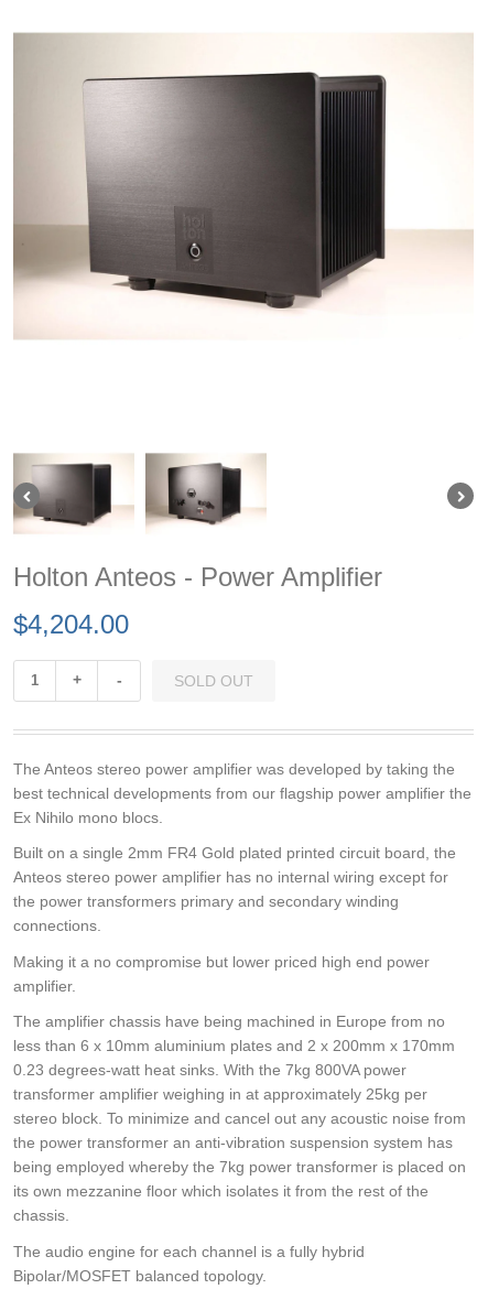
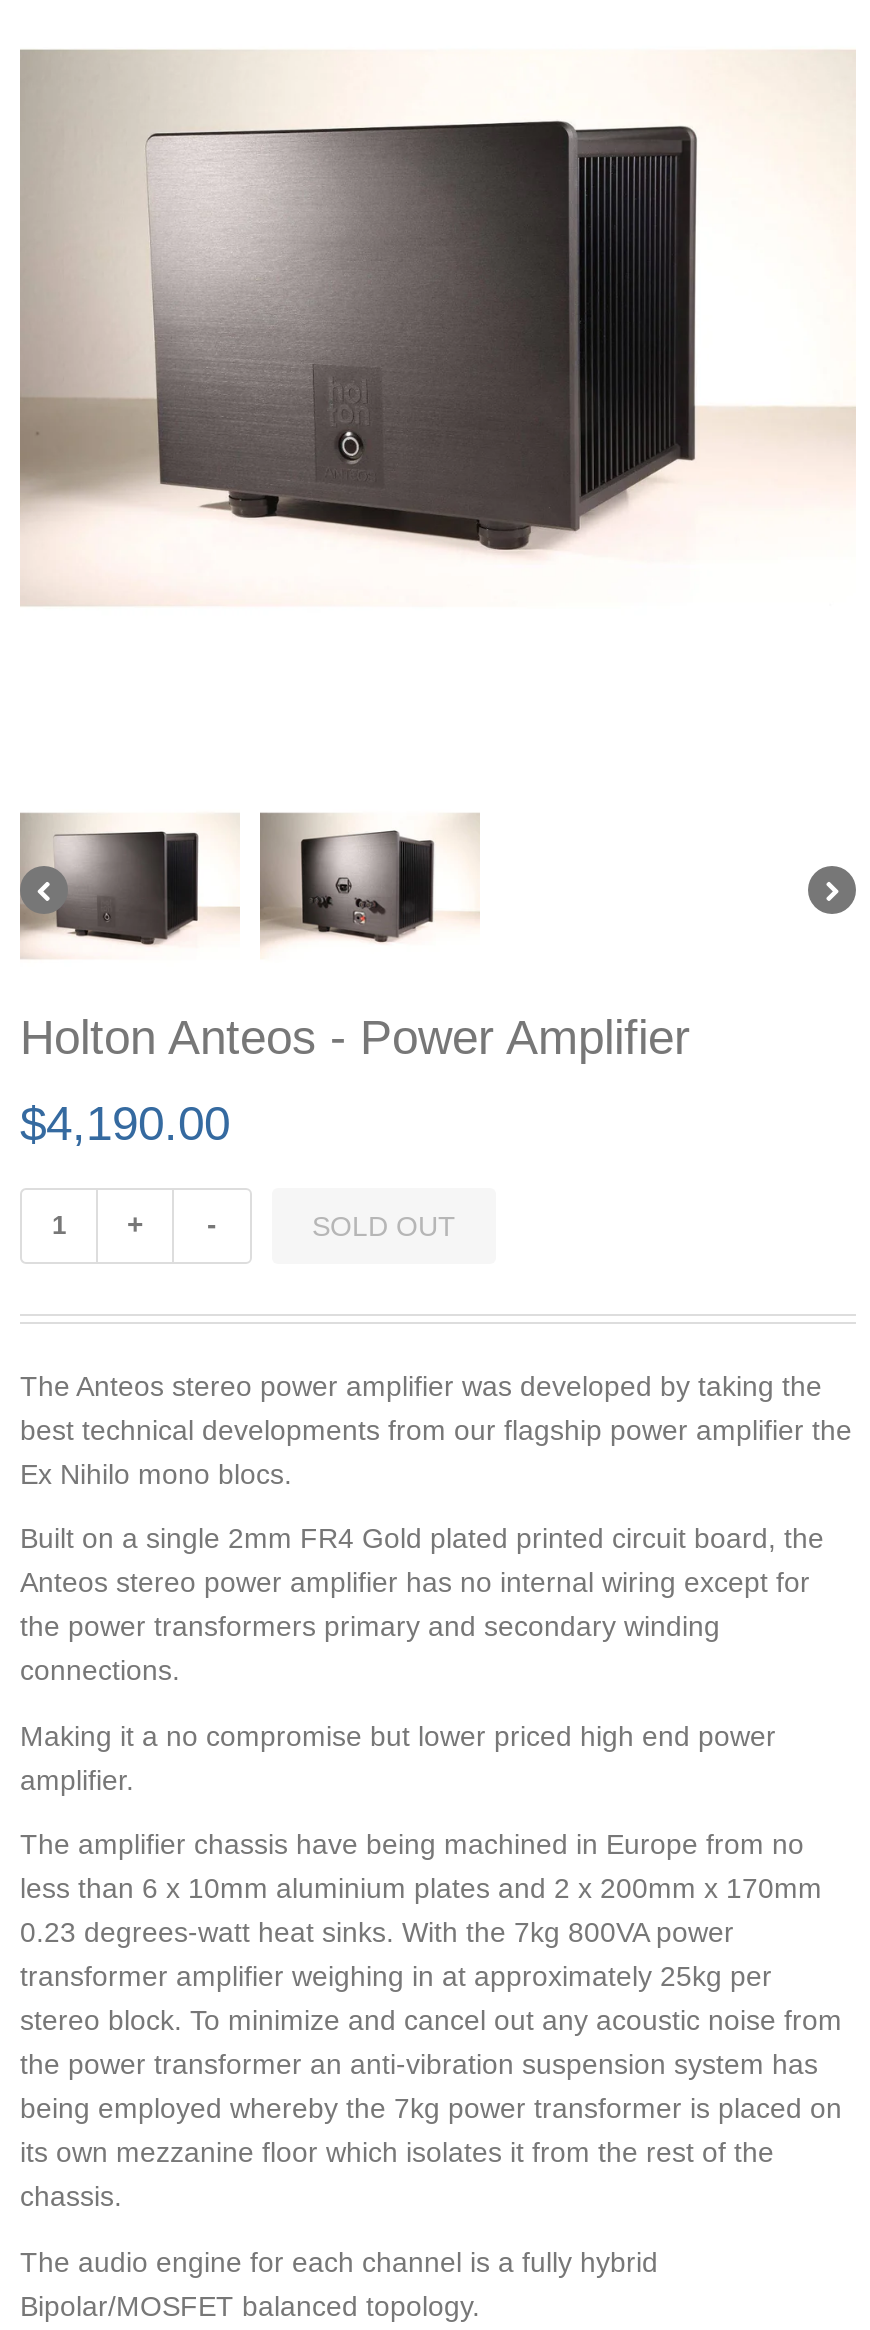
- $4,204.00
+ $4,190.00
